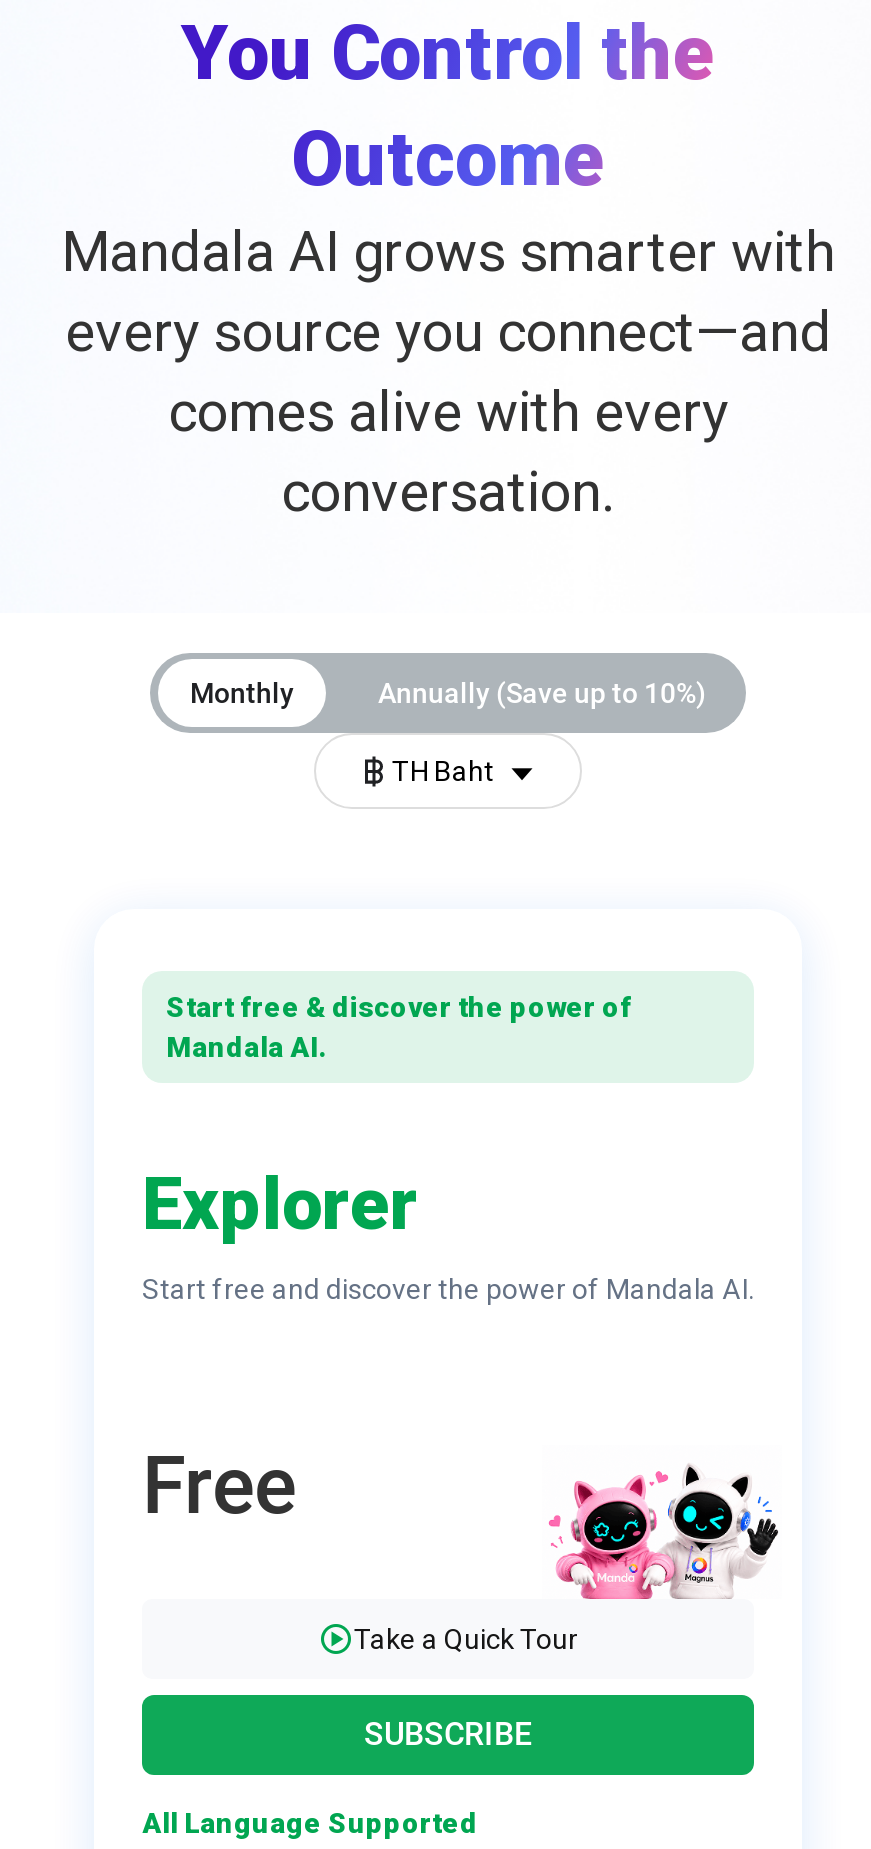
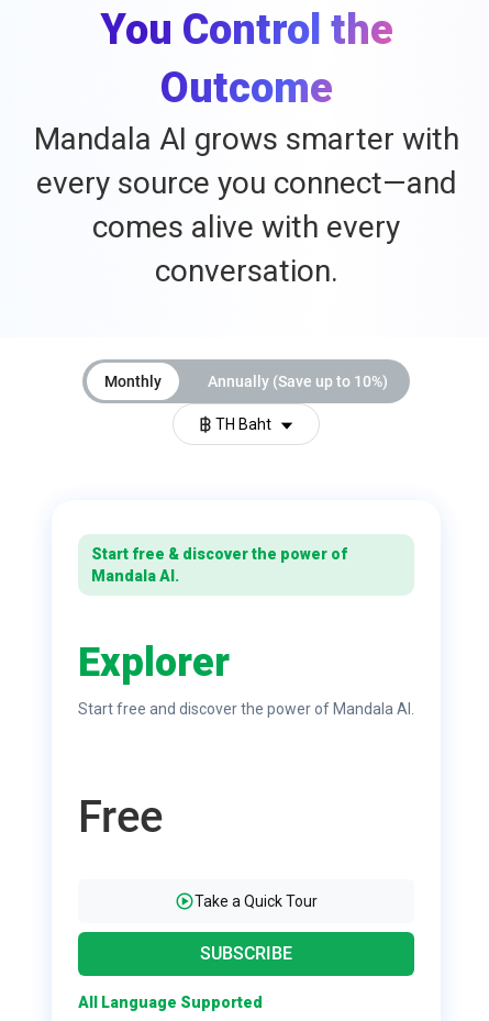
- [image]
